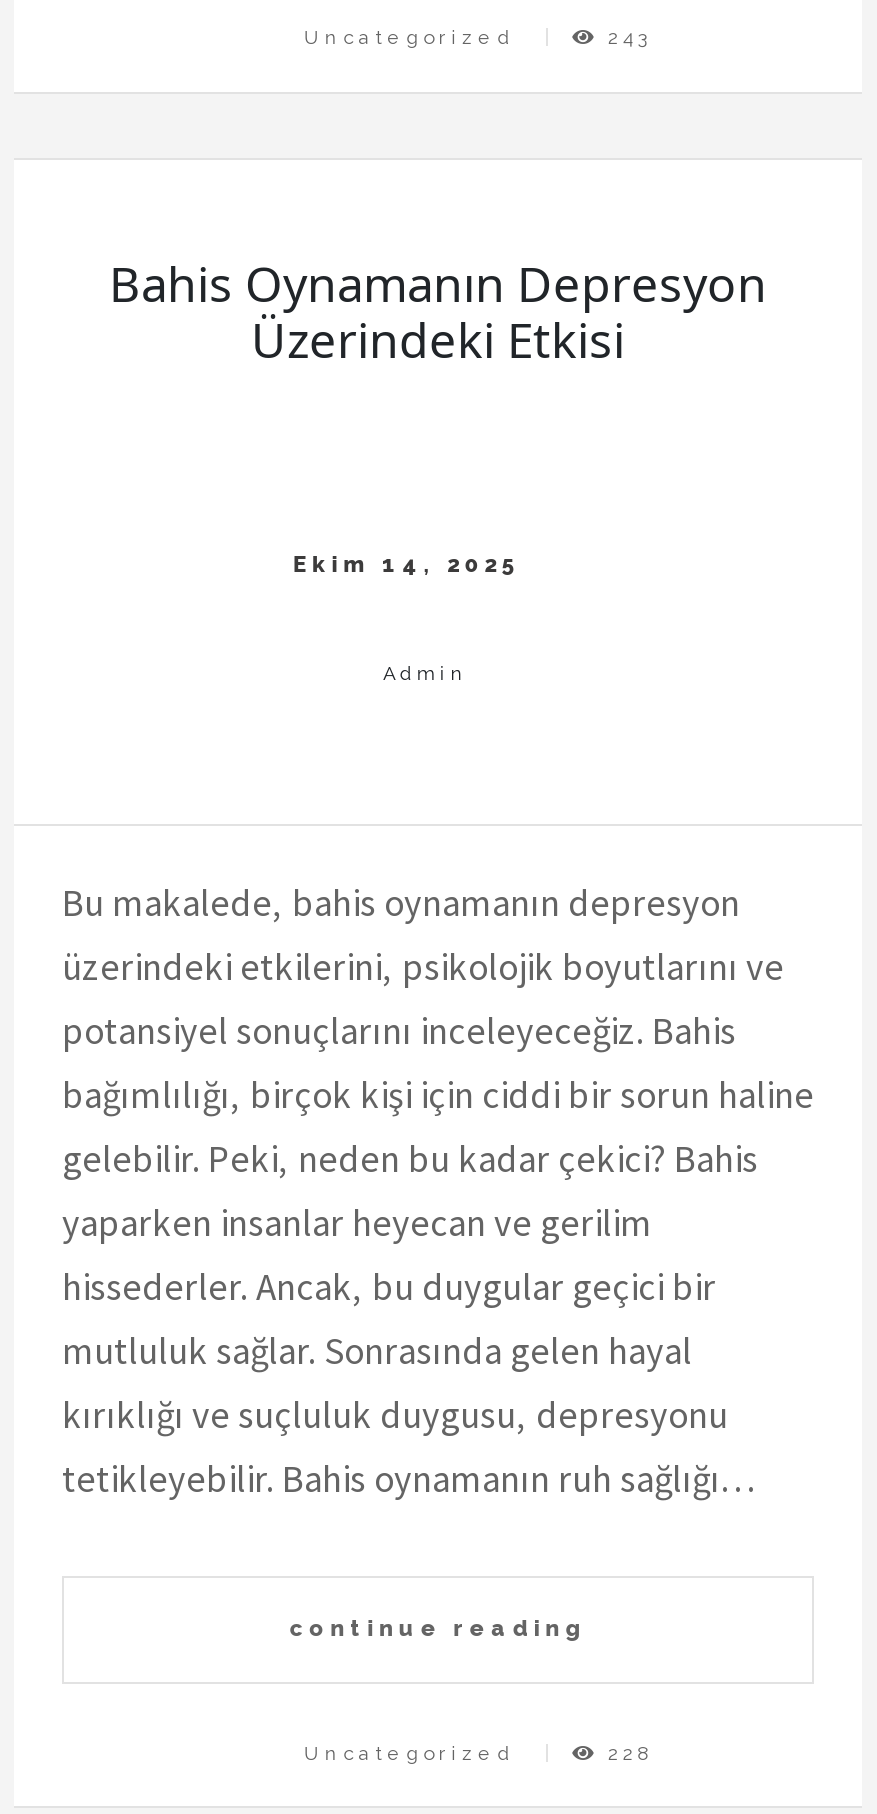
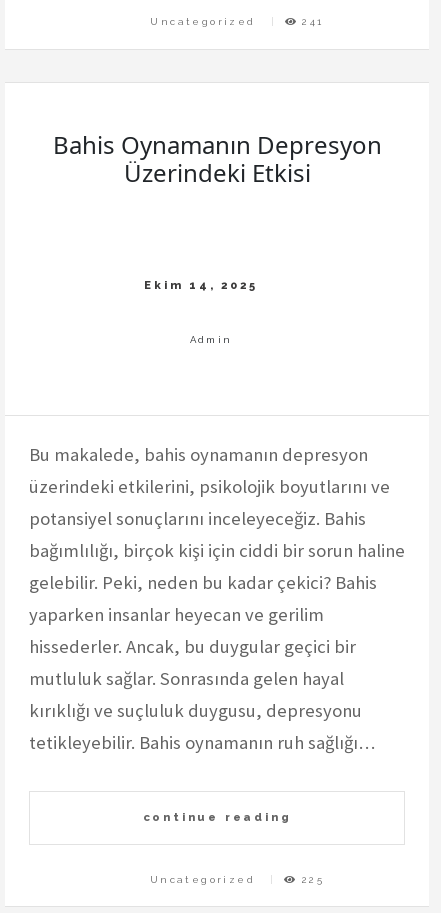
- 243
+ 241

- 228
+ 225
